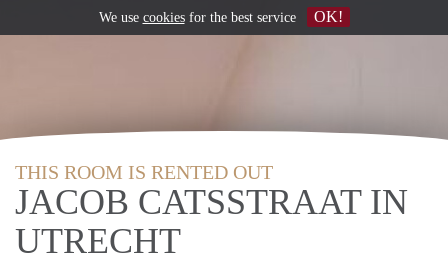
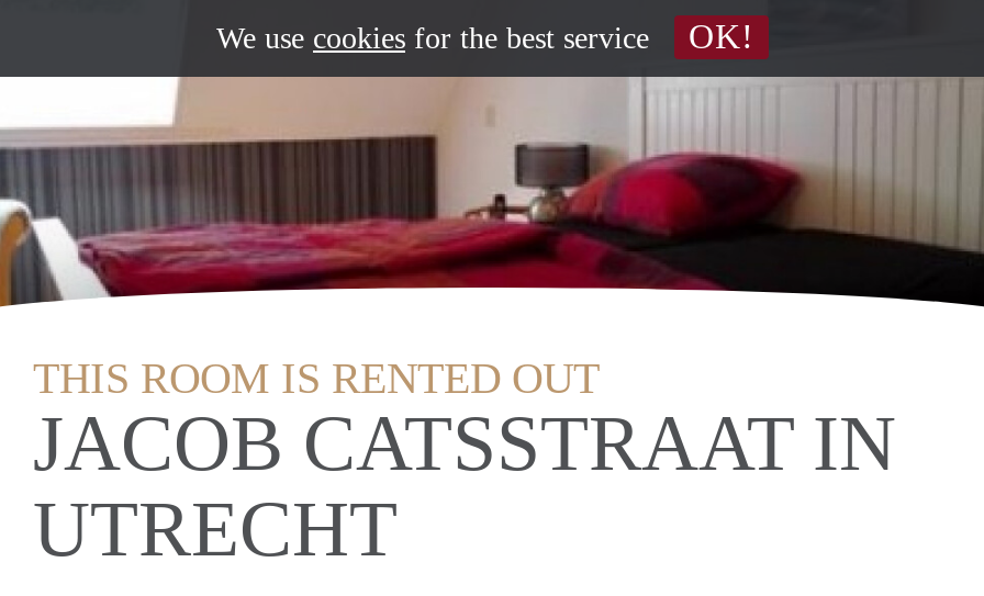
- [image]
+ [image]
